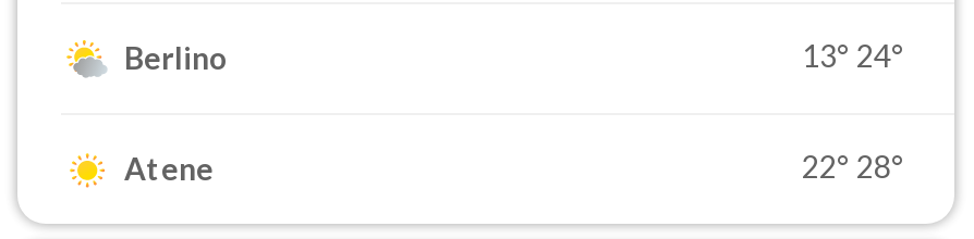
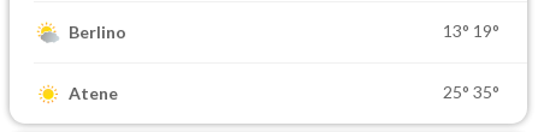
- 13° 24°
+ 13° 19°

- 22° 28°
+ 25° 35°
